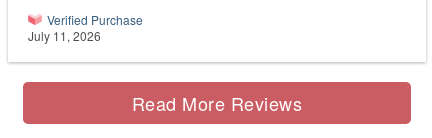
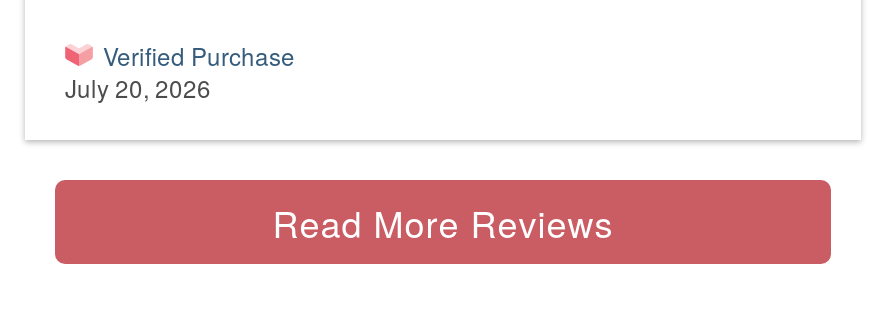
- July 11, 2026
+ July 20, 2026
